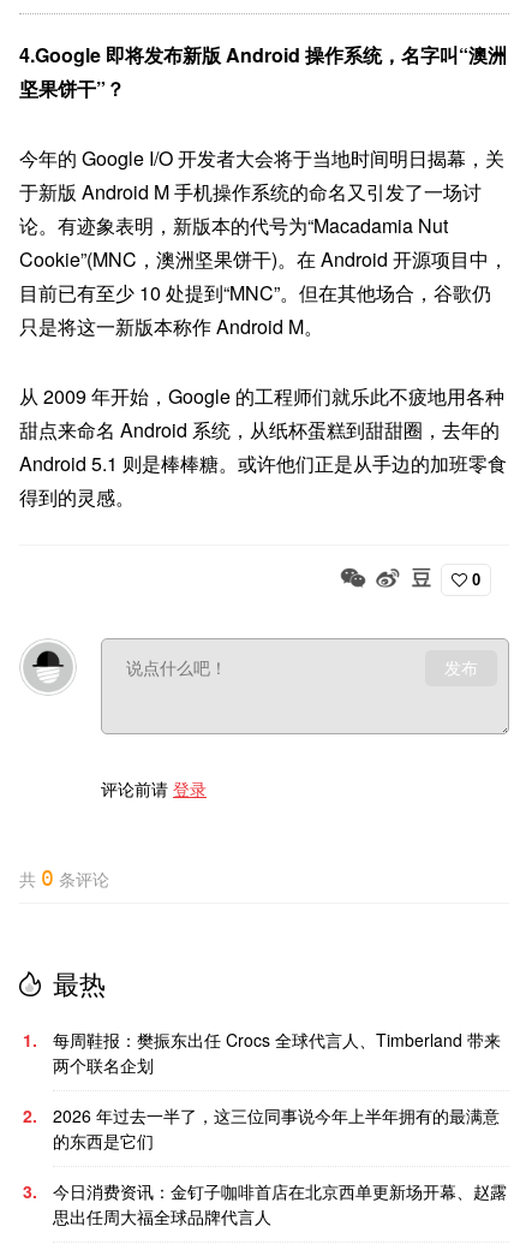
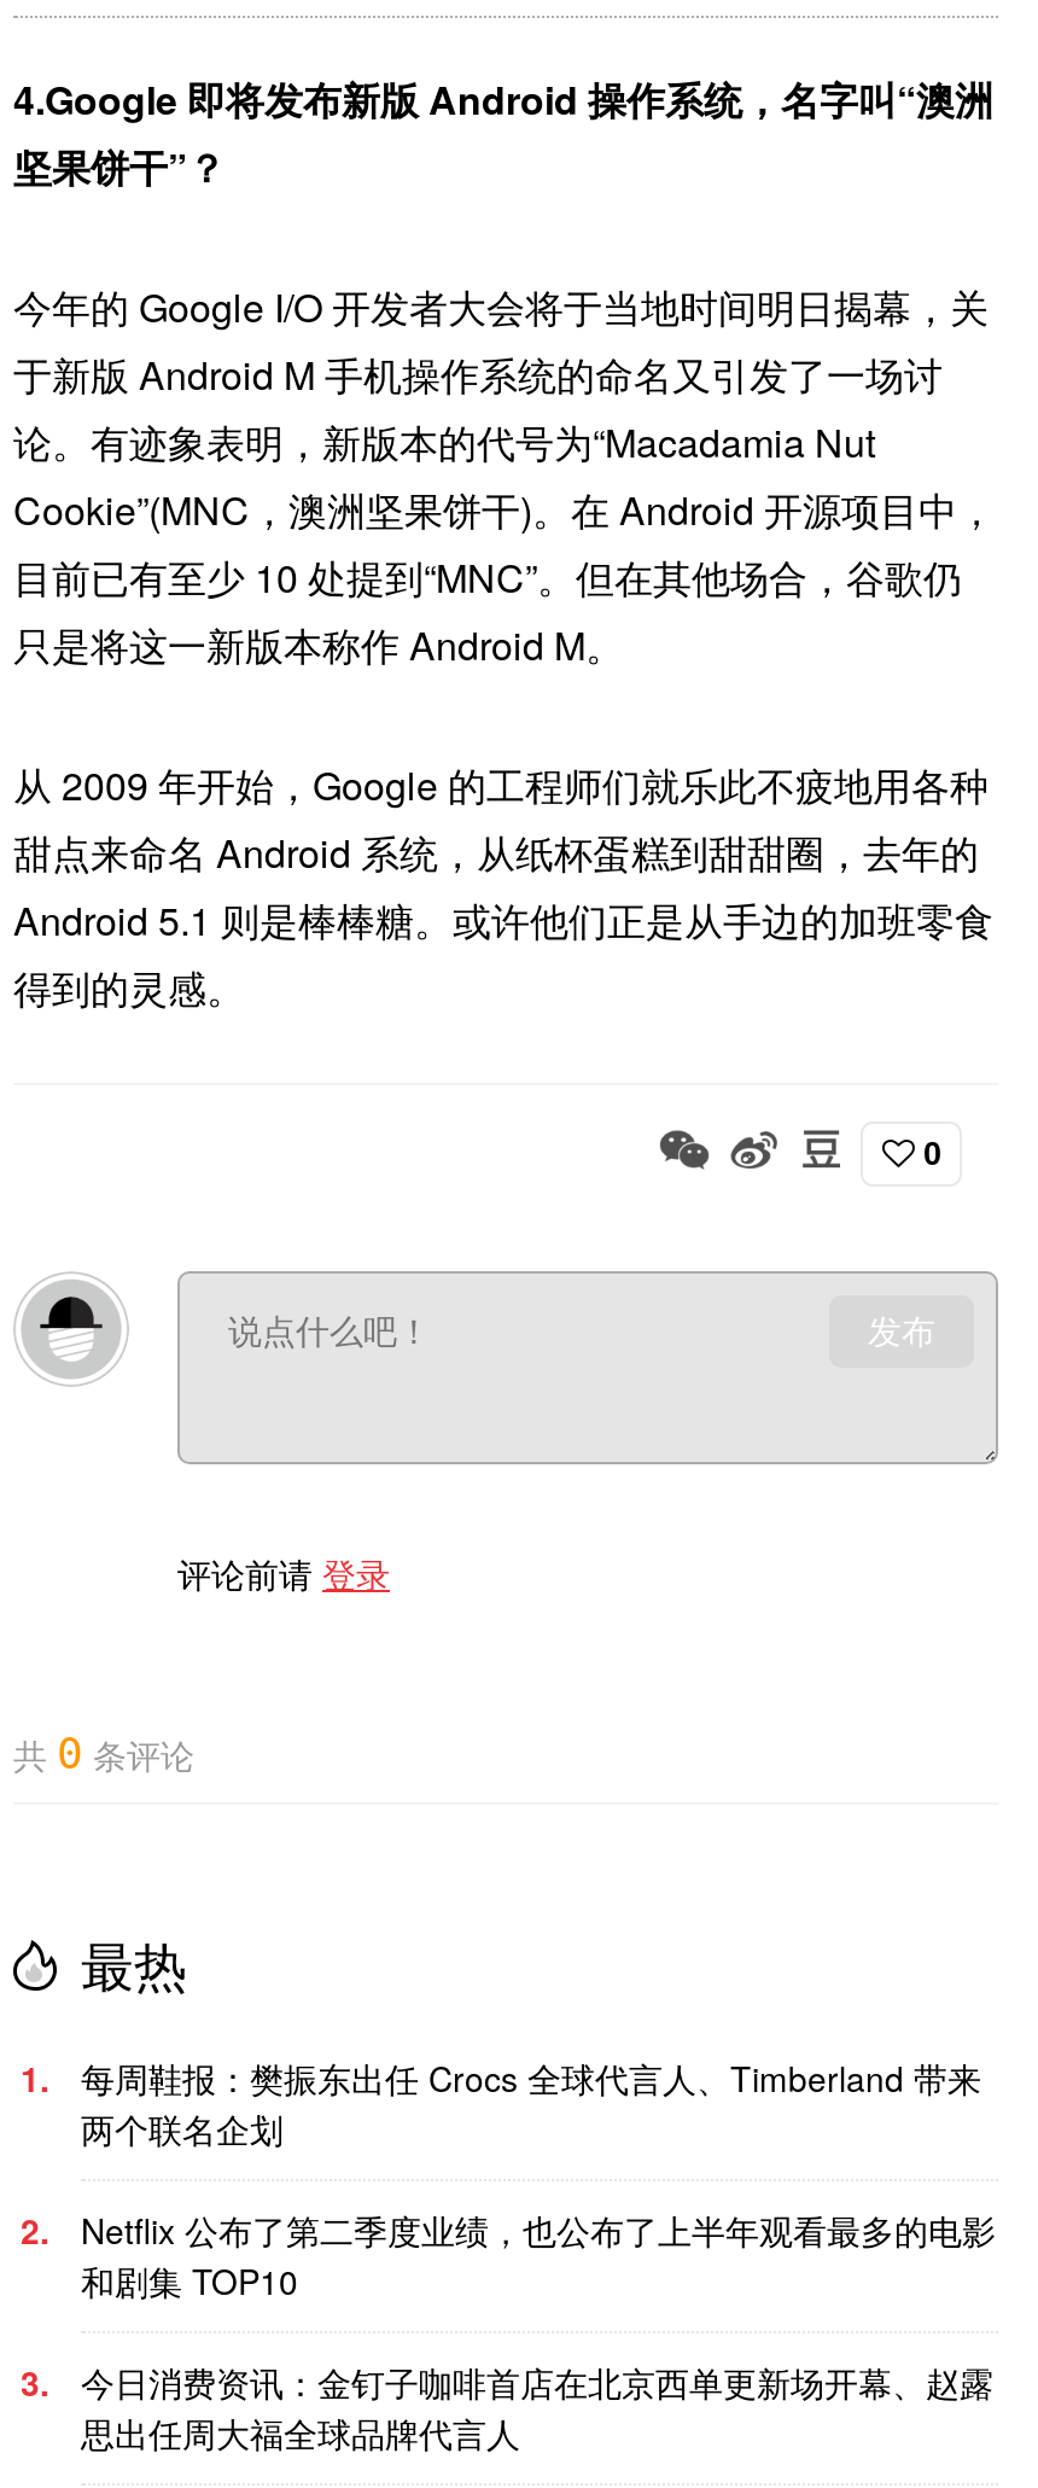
- 2026 年过去一半了，这三位同事说今年上半年拥有的最满意
- 的东西是它们
+ Netflix 公布了第二季度业绩，也公布了上半年观看最多的电影
+ 和剧集 TOP10
